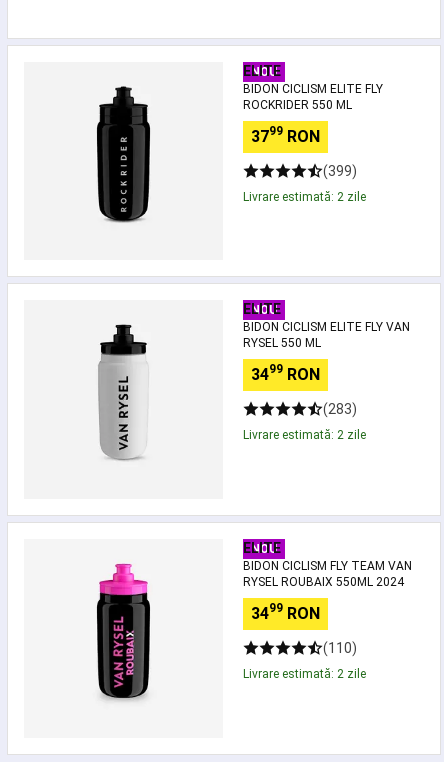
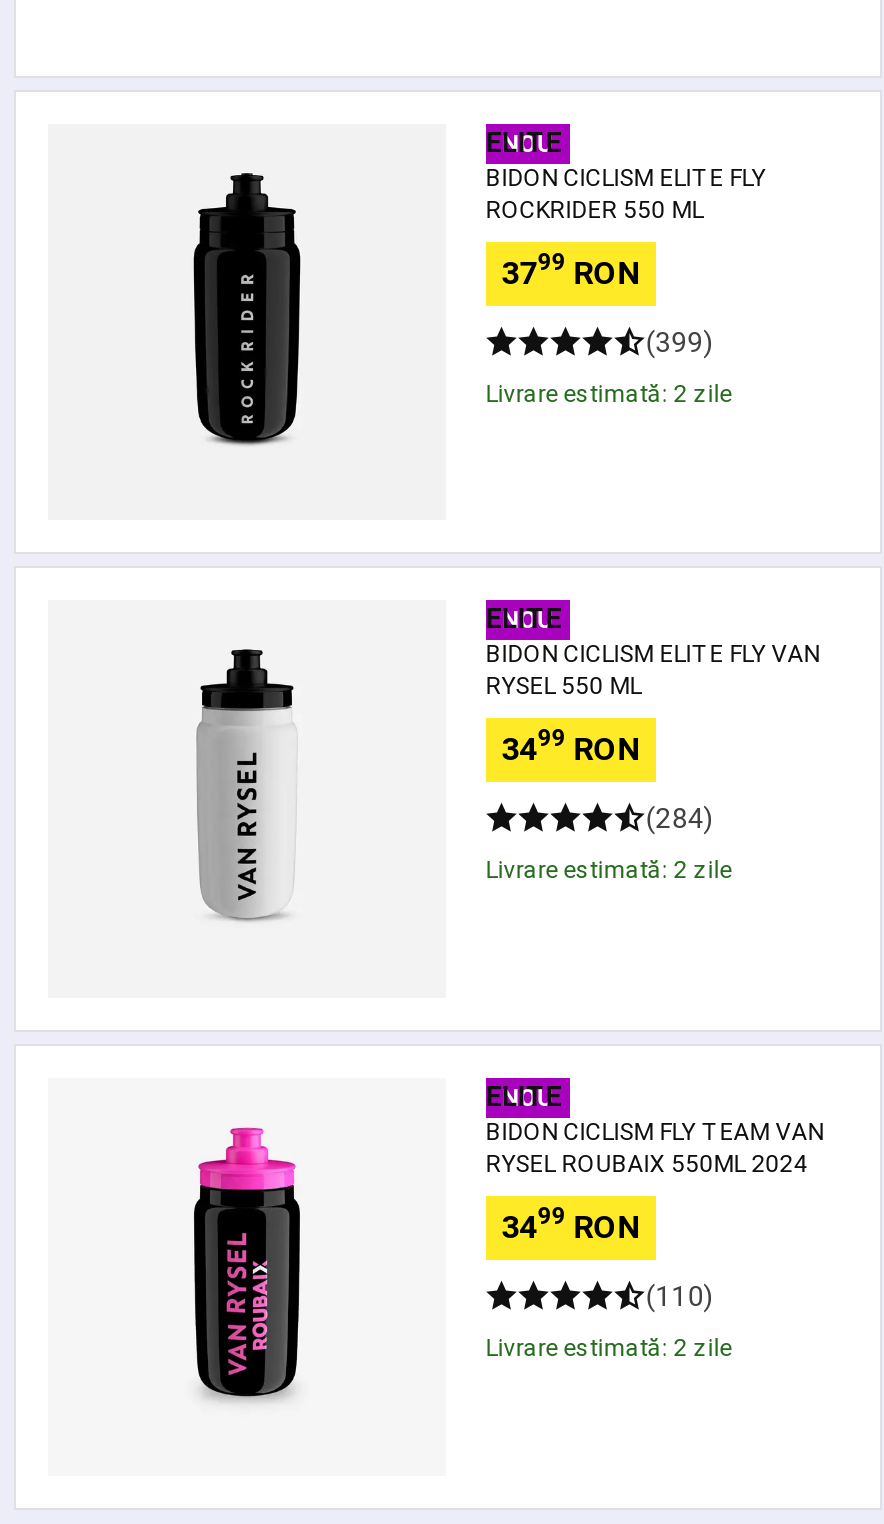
- (283)
+ (284)
